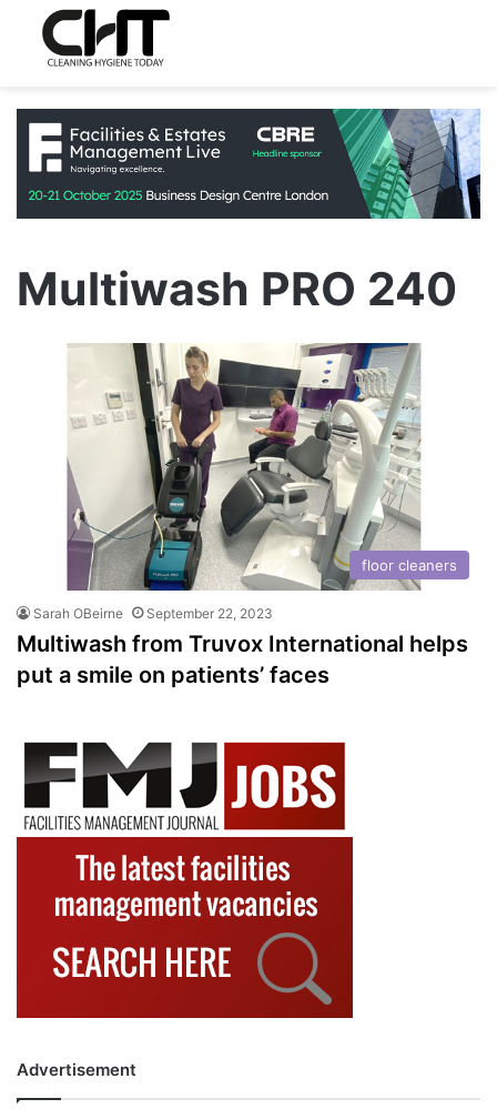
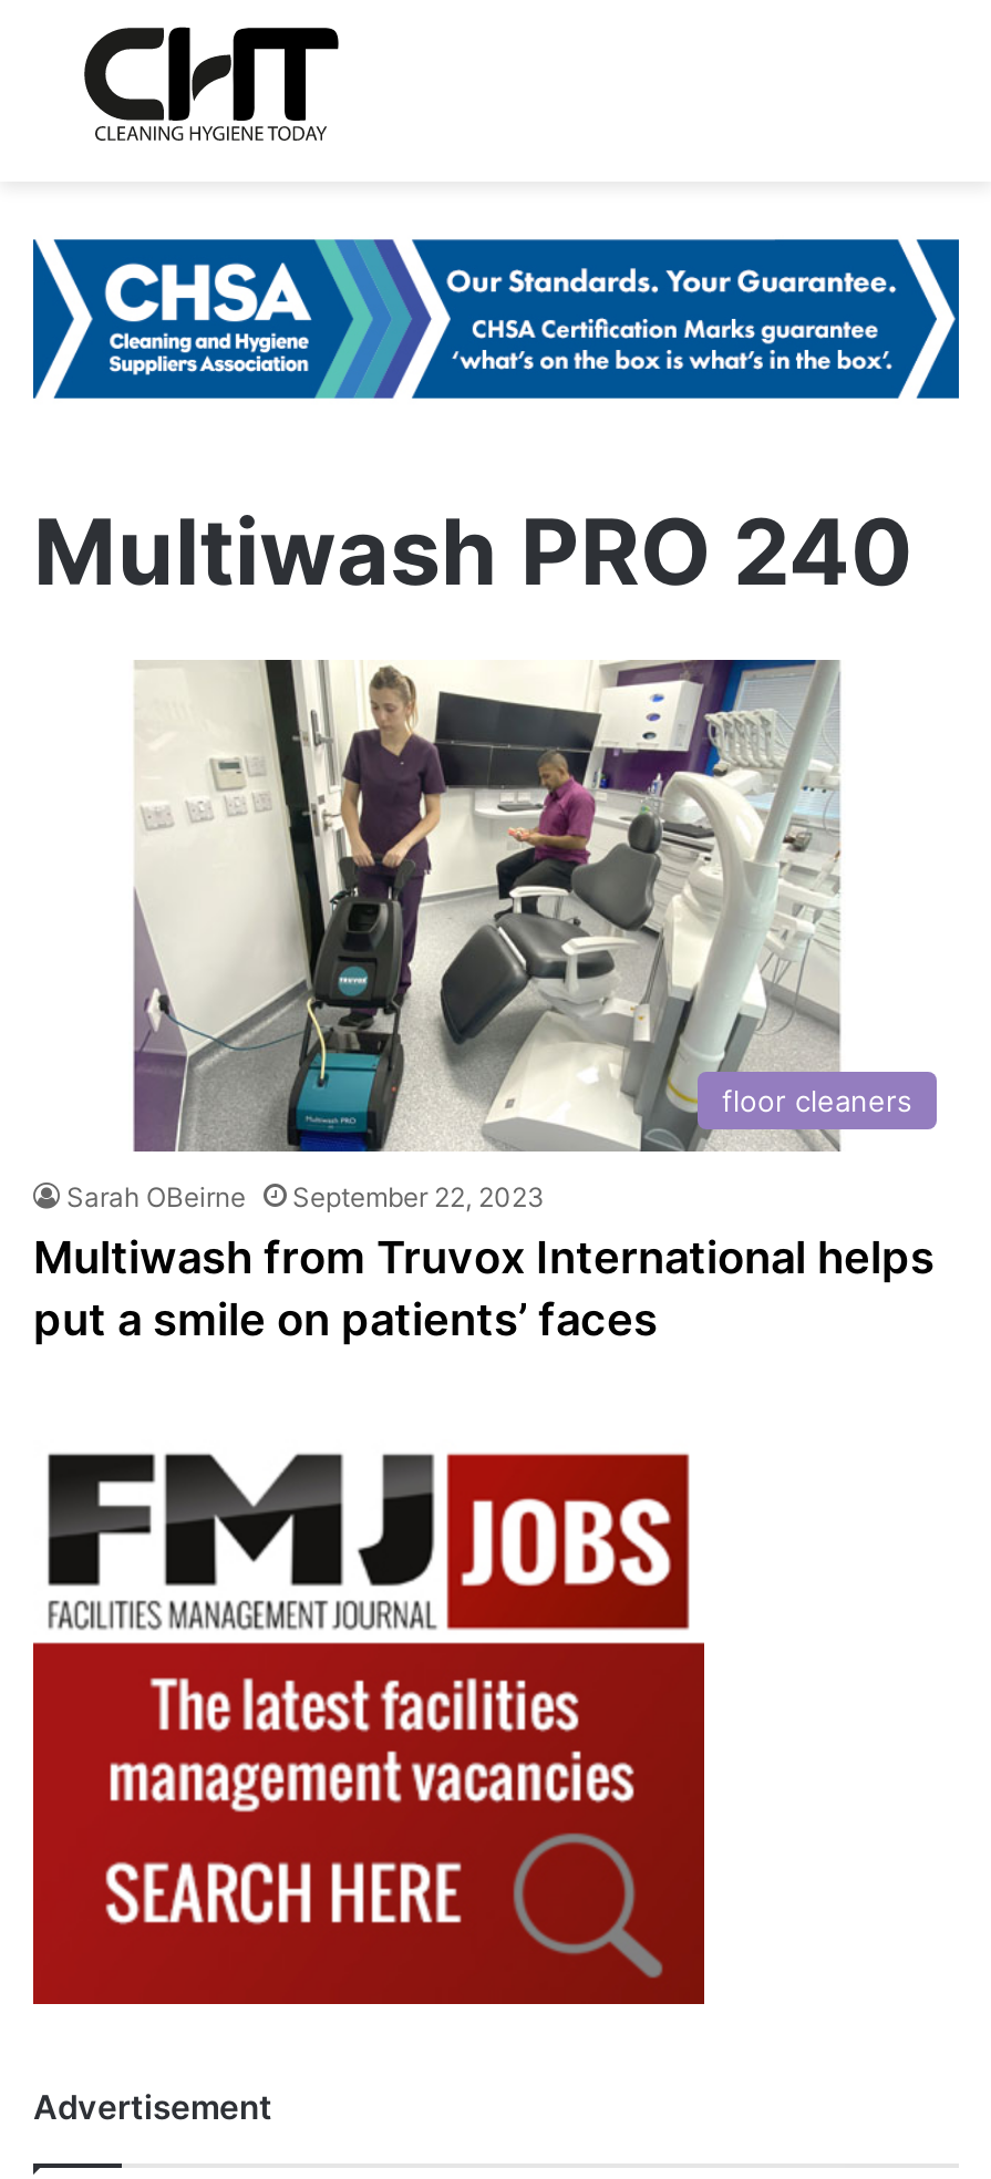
- [image]
+ [image]
